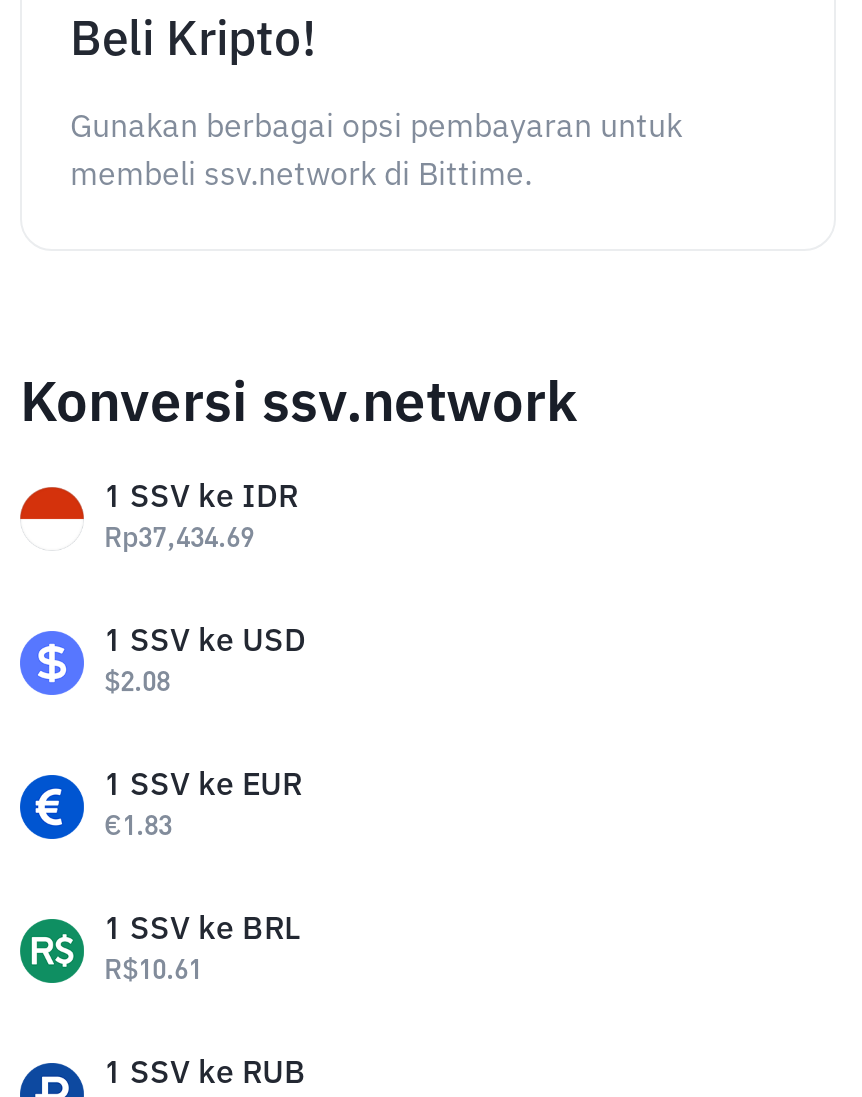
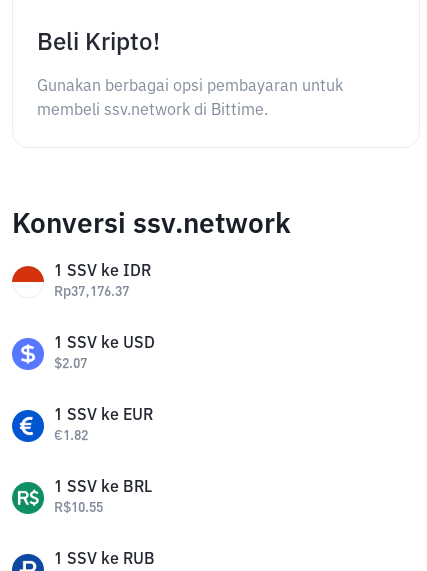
- Rp37,434.69
+ Rp37,176.37

- $2.08
+ $2.07

- €1.83
+ €1.82

- R$10.61
+ R$10.55
